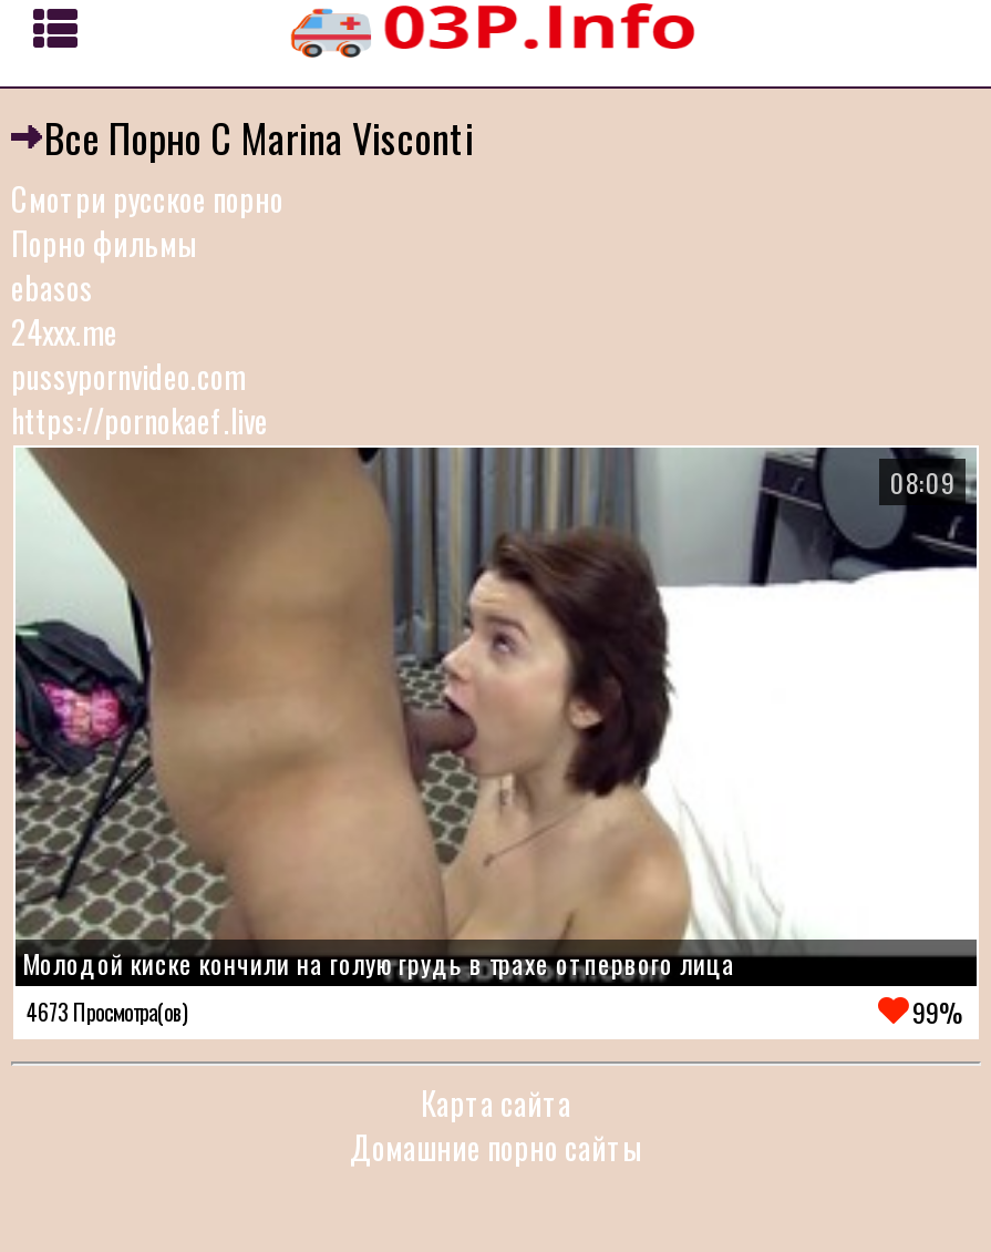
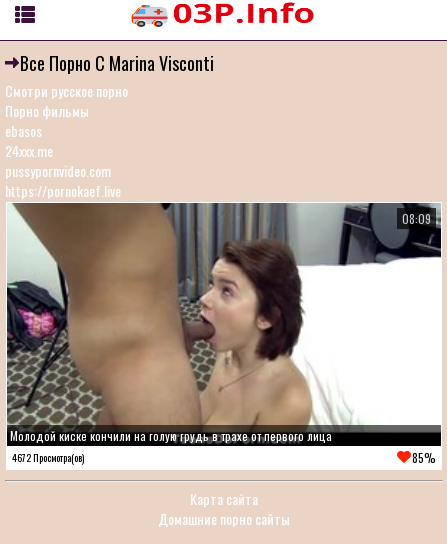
- 4673 Просмотра(ов)
+ 4672 Просмотра(ов)

- 99%
+ 85%
